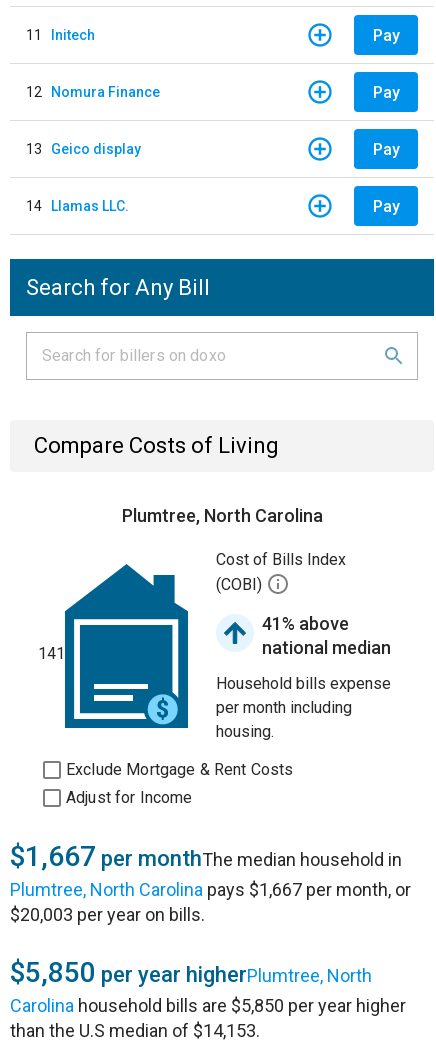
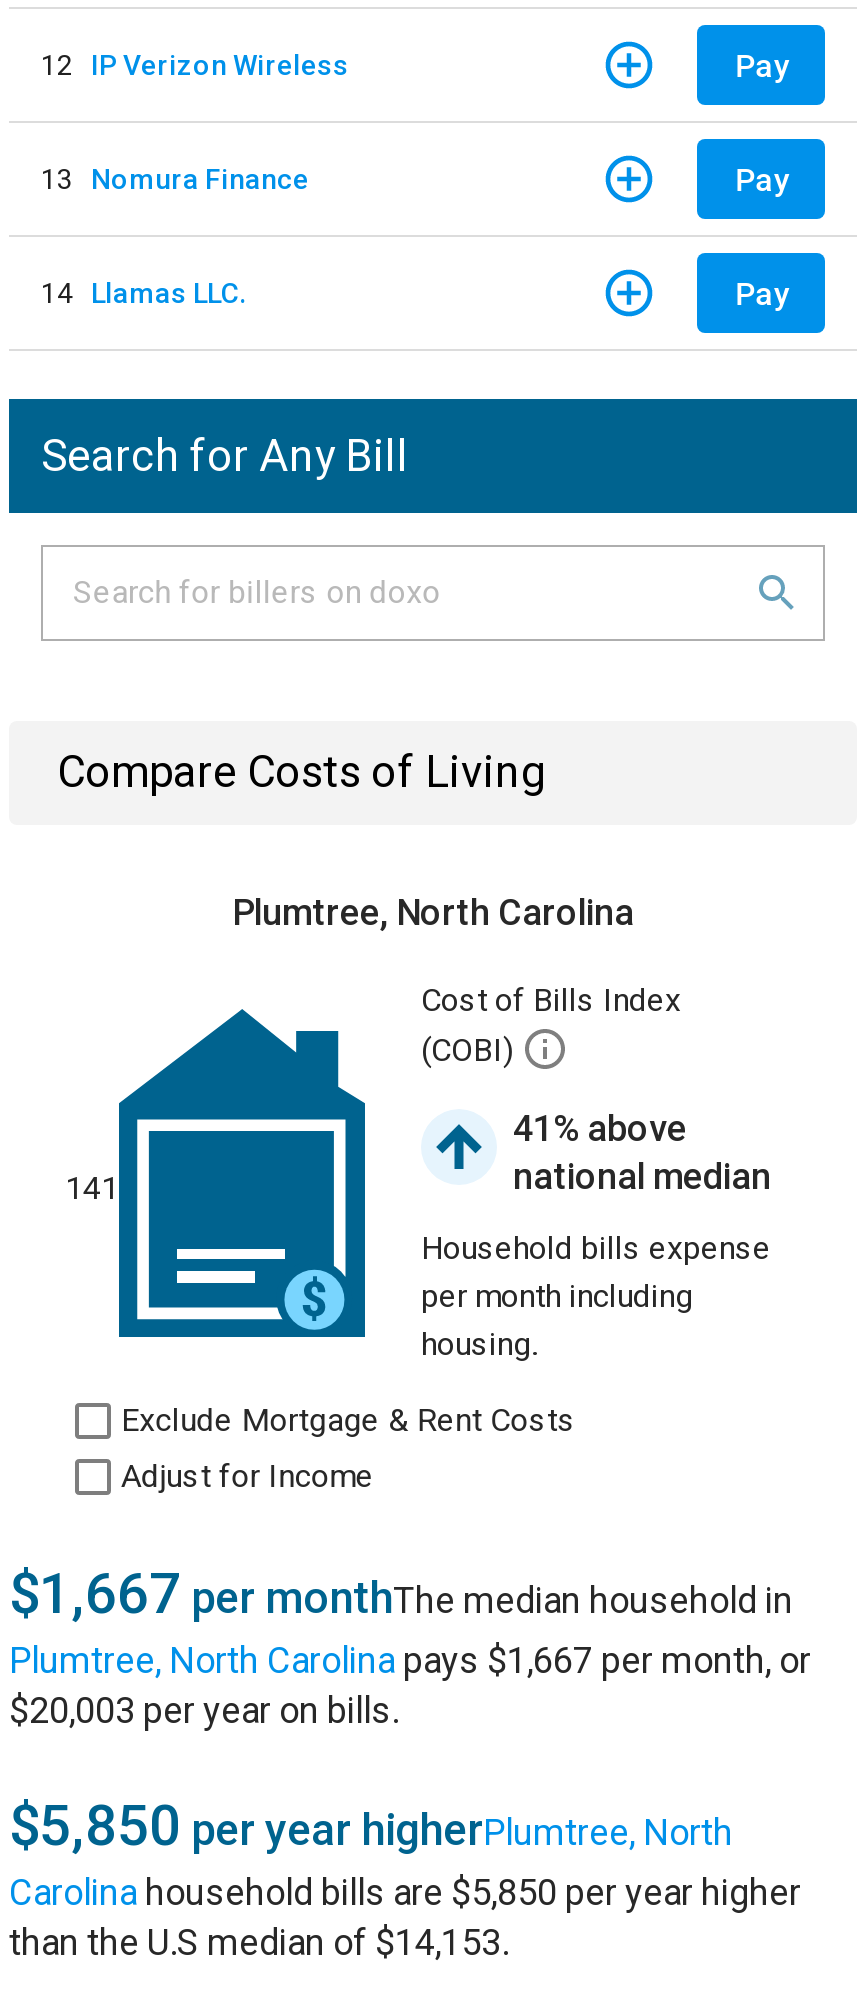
- 11 Initech
+ 12 IP Verizon Wireless

- 12 Nomura Finance
- Pay
- 13 Geico display
+ 13 Nomura Finance
